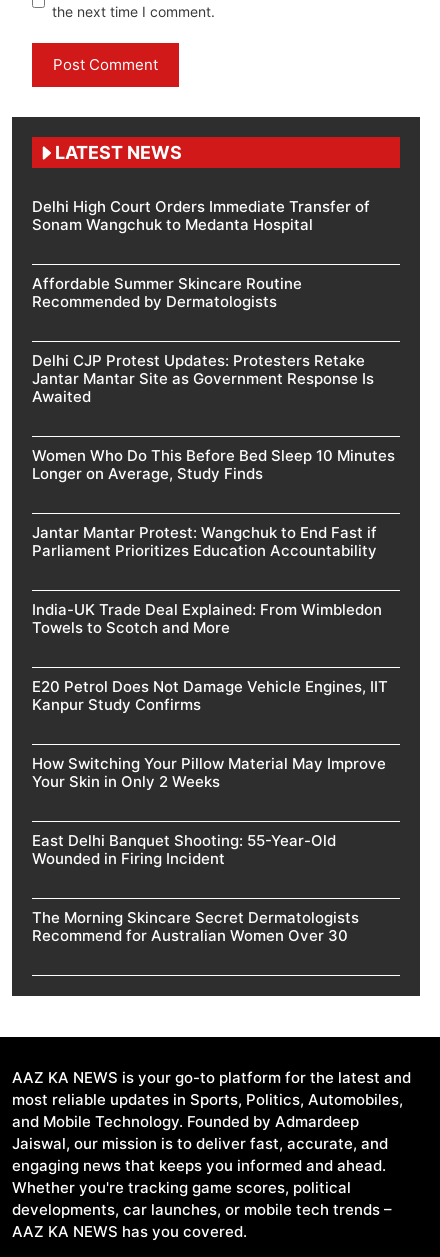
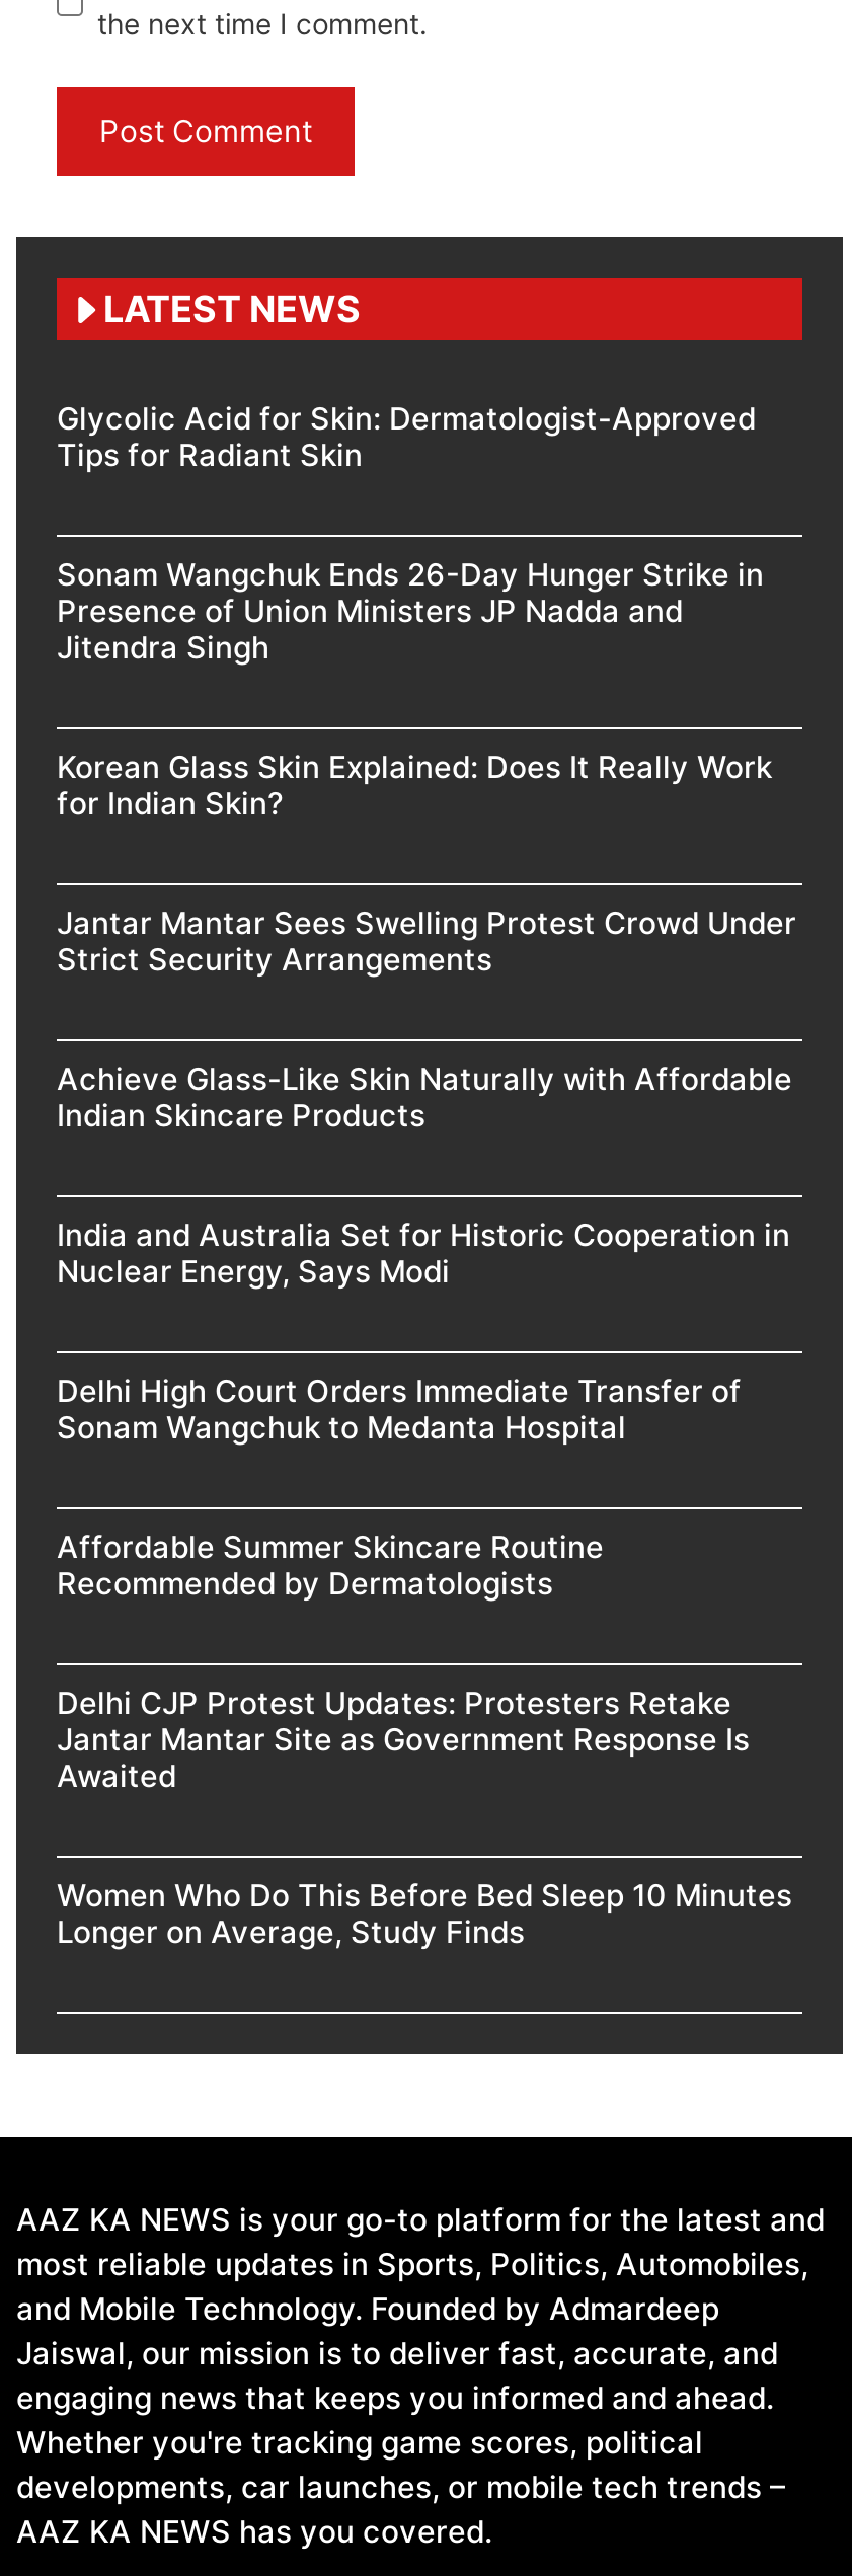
+ Glycolic Acid for Skin: Dermatologist-Approved
+ Tips for Radiant Skin
+ Sonam Wangchuk Ends 26-Day Hunger Strike in
+ Presence of Union Ministers JP Nadda and
+ Jitendra Singh
+ Korean Glass Skin Explained: Does It Really Work
+ for Indian Skin?
+ Jantar Mantar Sees Swelling Protest Crowd Under
+ Strict Security Arrangements
+ Achieve Glass-Like Skin Naturally with Affordable
+ Indian Skincare Products
+ India and Australia Set for Historic Cooperation in
+ Nuclear Energy, Says Modi

moved down: Delhi High Court Orders Immediate Transfer of | Sonam Wangchuk to Medanta Hospital | Affordable Summer Skincare Routine | ... | Women Who Do This Before Bed Sleep 10 Minutes | Longer on Average, Study Finds

- Jantar Mantar Protest: Wangchuk to End Fast if
- Parliament Prioritizes Education Accountability
- India-UK Trade Deal Explained: From Wimbledon
- Towels to Scotch and More
- E20 Petrol Does Not Damage Vehicle Engines, IIT
- Kanpur Study Confirms
- How Switching Your Pillow Material May Improve
- Your Skin in Only 2 Weeks
- East Delhi Banquet Shooting: 55-Year-Old
- Wounded in Firing Incident
- The Morning Skincare Secret Dermatologists
- Recommend for Australian Women Over 30
